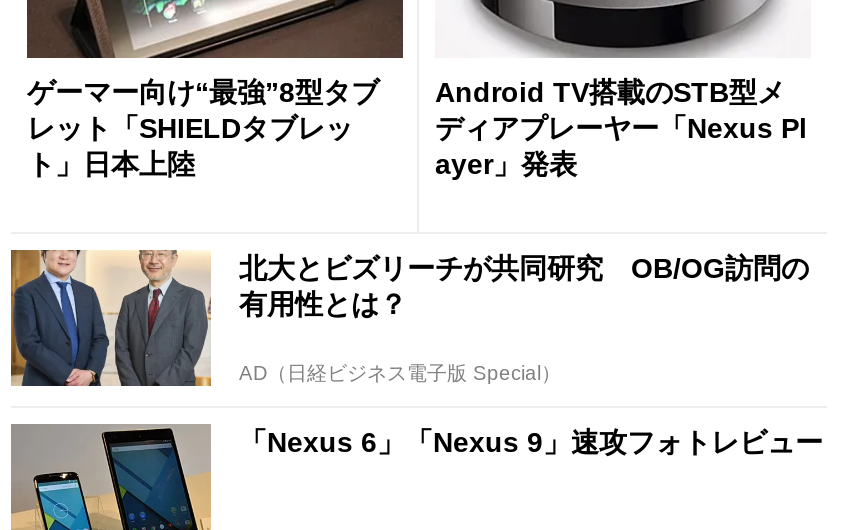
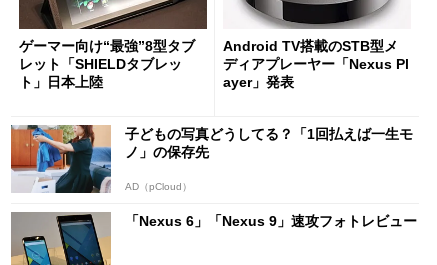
- [image]
- 北大とビズリーチが共同研究 OB/OG訪問の
- 有用性とは？
+ [image]
+ 子どもの写真どうしてる？「1回払えば一生モ
+ ノ」の保存先

- AD（日経ビジネス電子版 Special）
+ AD（pCloud）
